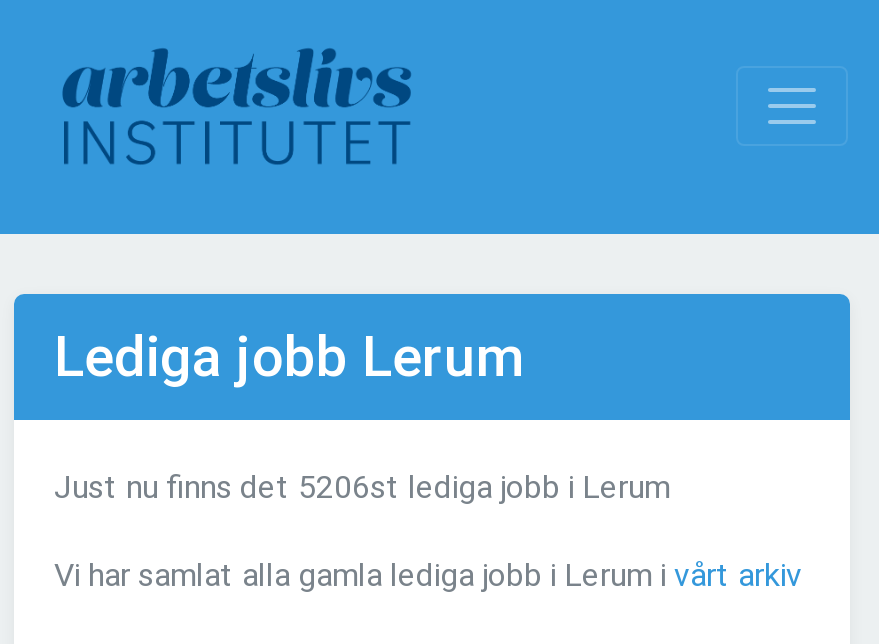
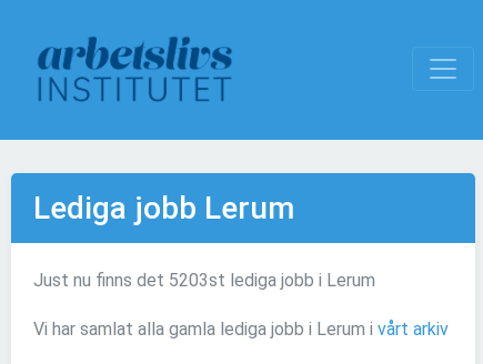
- Just nu finns det 5206st lediga jobb i Lerum
+ Just nu finns det 5203st lediga jobb i Lerum
